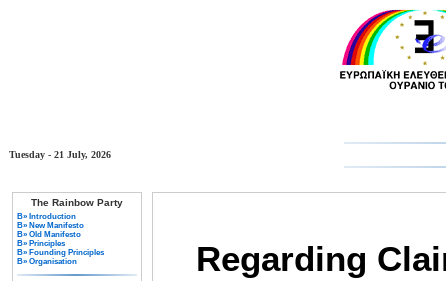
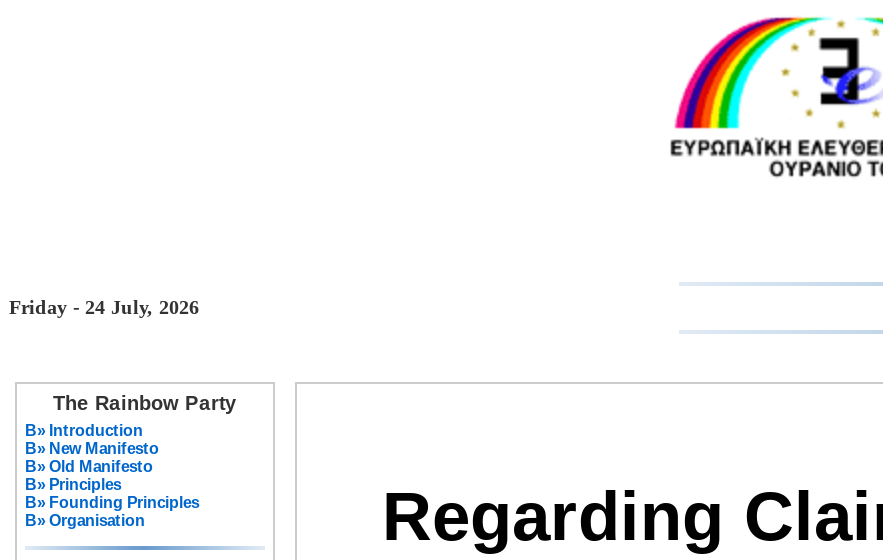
- Tuesday - 21 July, 2026
+ Friday - 24 July, 2026
